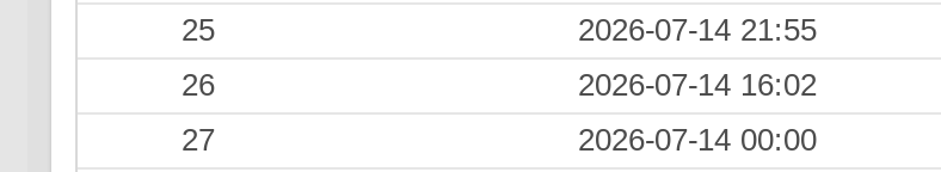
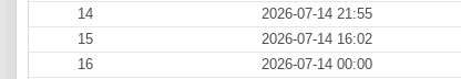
- 25
+ 14

- 26
+ 15

- 27
+ 16
